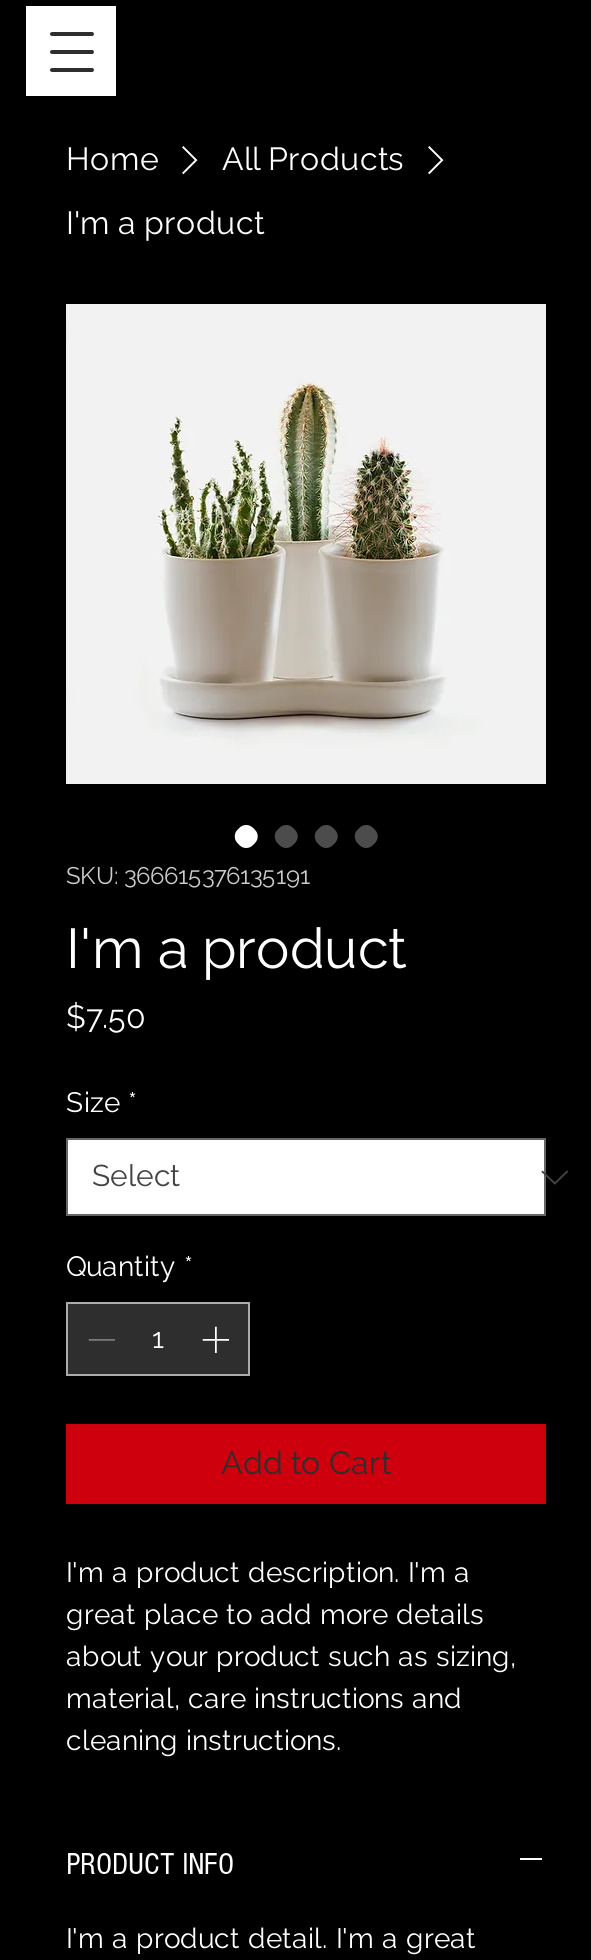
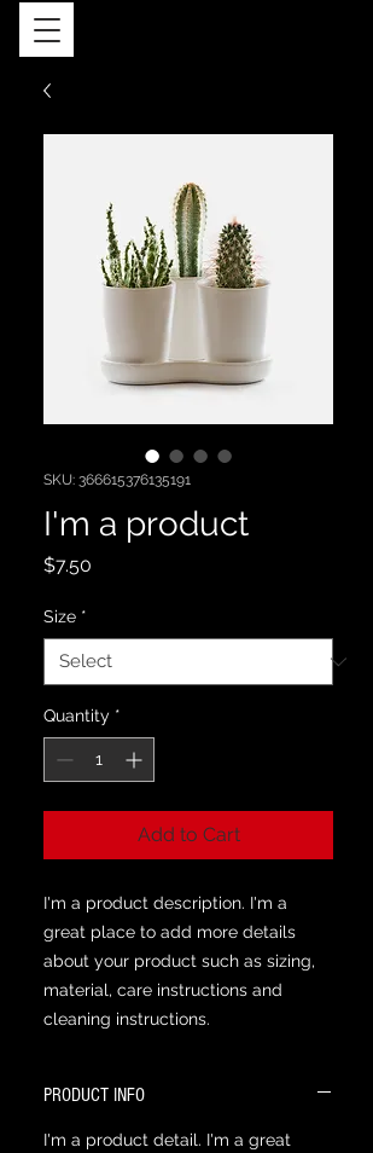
- Home
- All Products
- I'm a product

moved up: [image]
